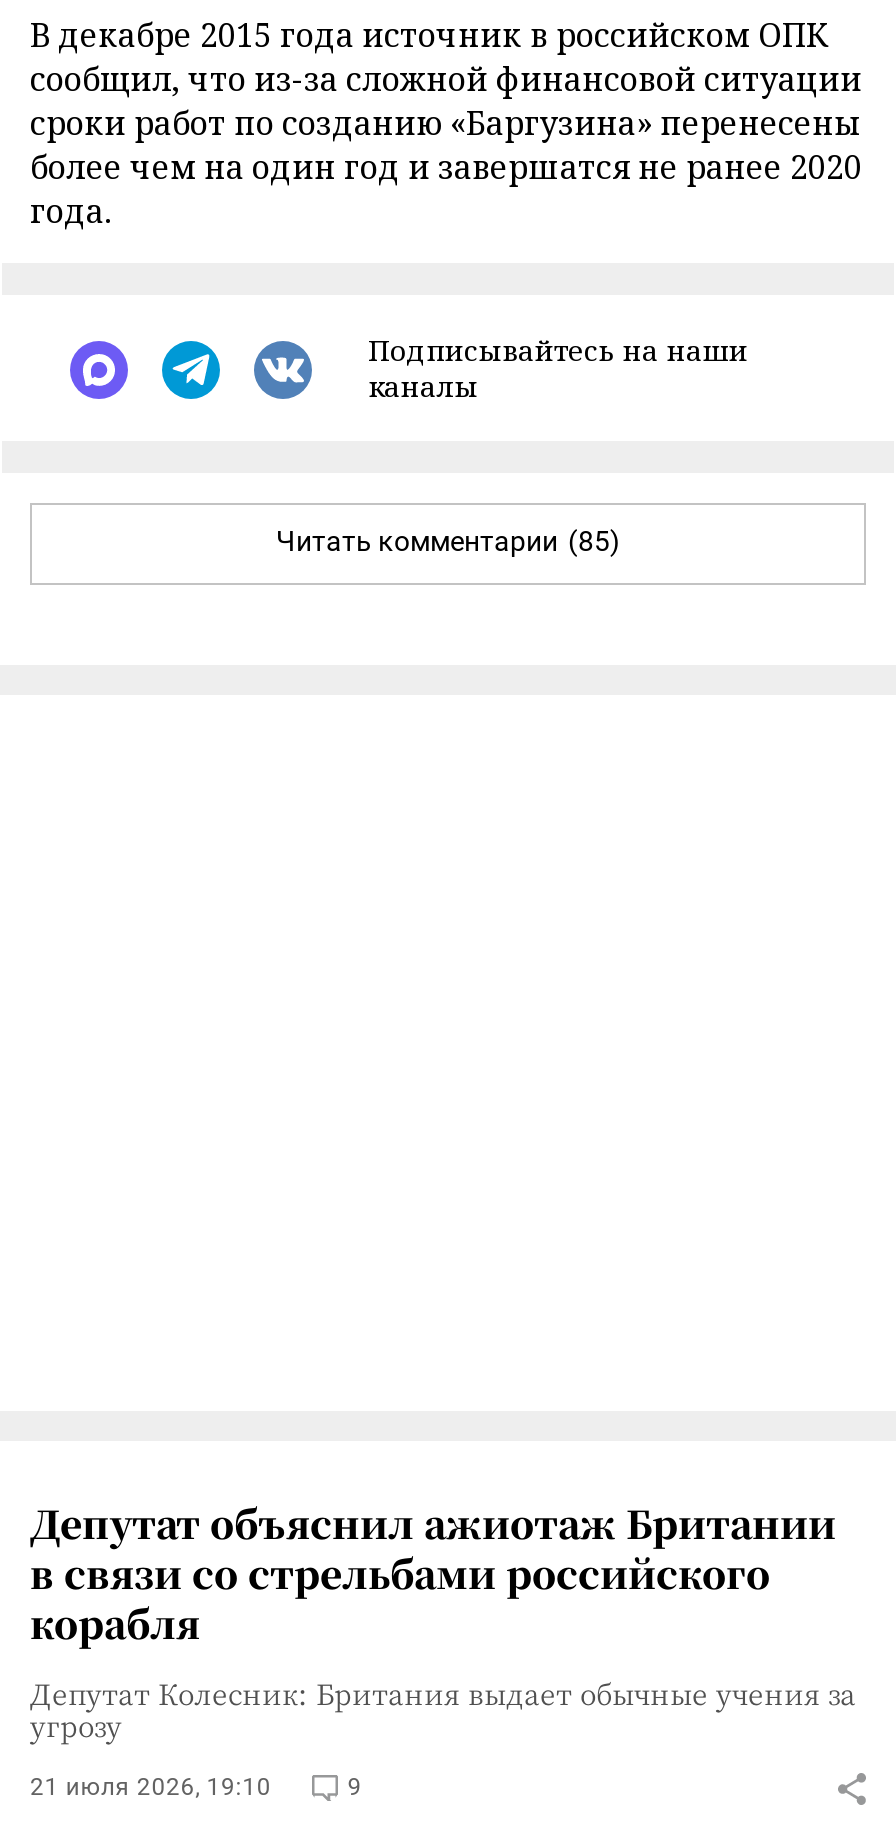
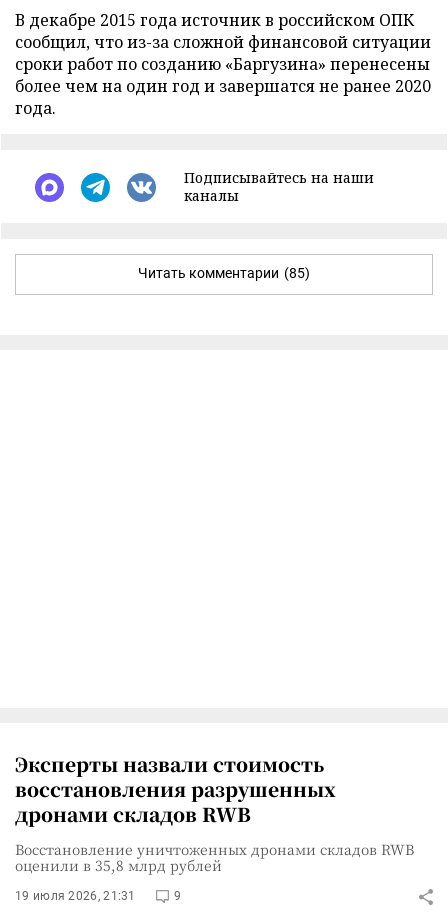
- Депутат объяснил ажиотаж Британии
- в связи со стрельбами российского
- корабля
- Депутат Колесник: Британия выдает обычные учения за
- угрозу
+ Эксперты назвали стоимость
+ восстановления разрушенных
+ дронами складов RWB
+ Восстановление уничтоженных дронами складов RWB
+ оценили в 35,8 млрд рублей

- 21 июля 2026, 19:10
+ 19 июля 2026, 21:31
